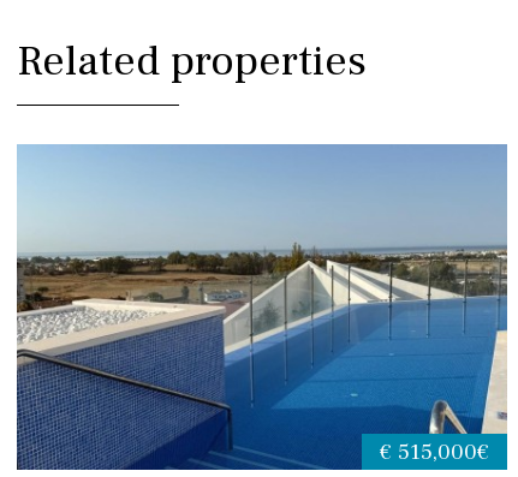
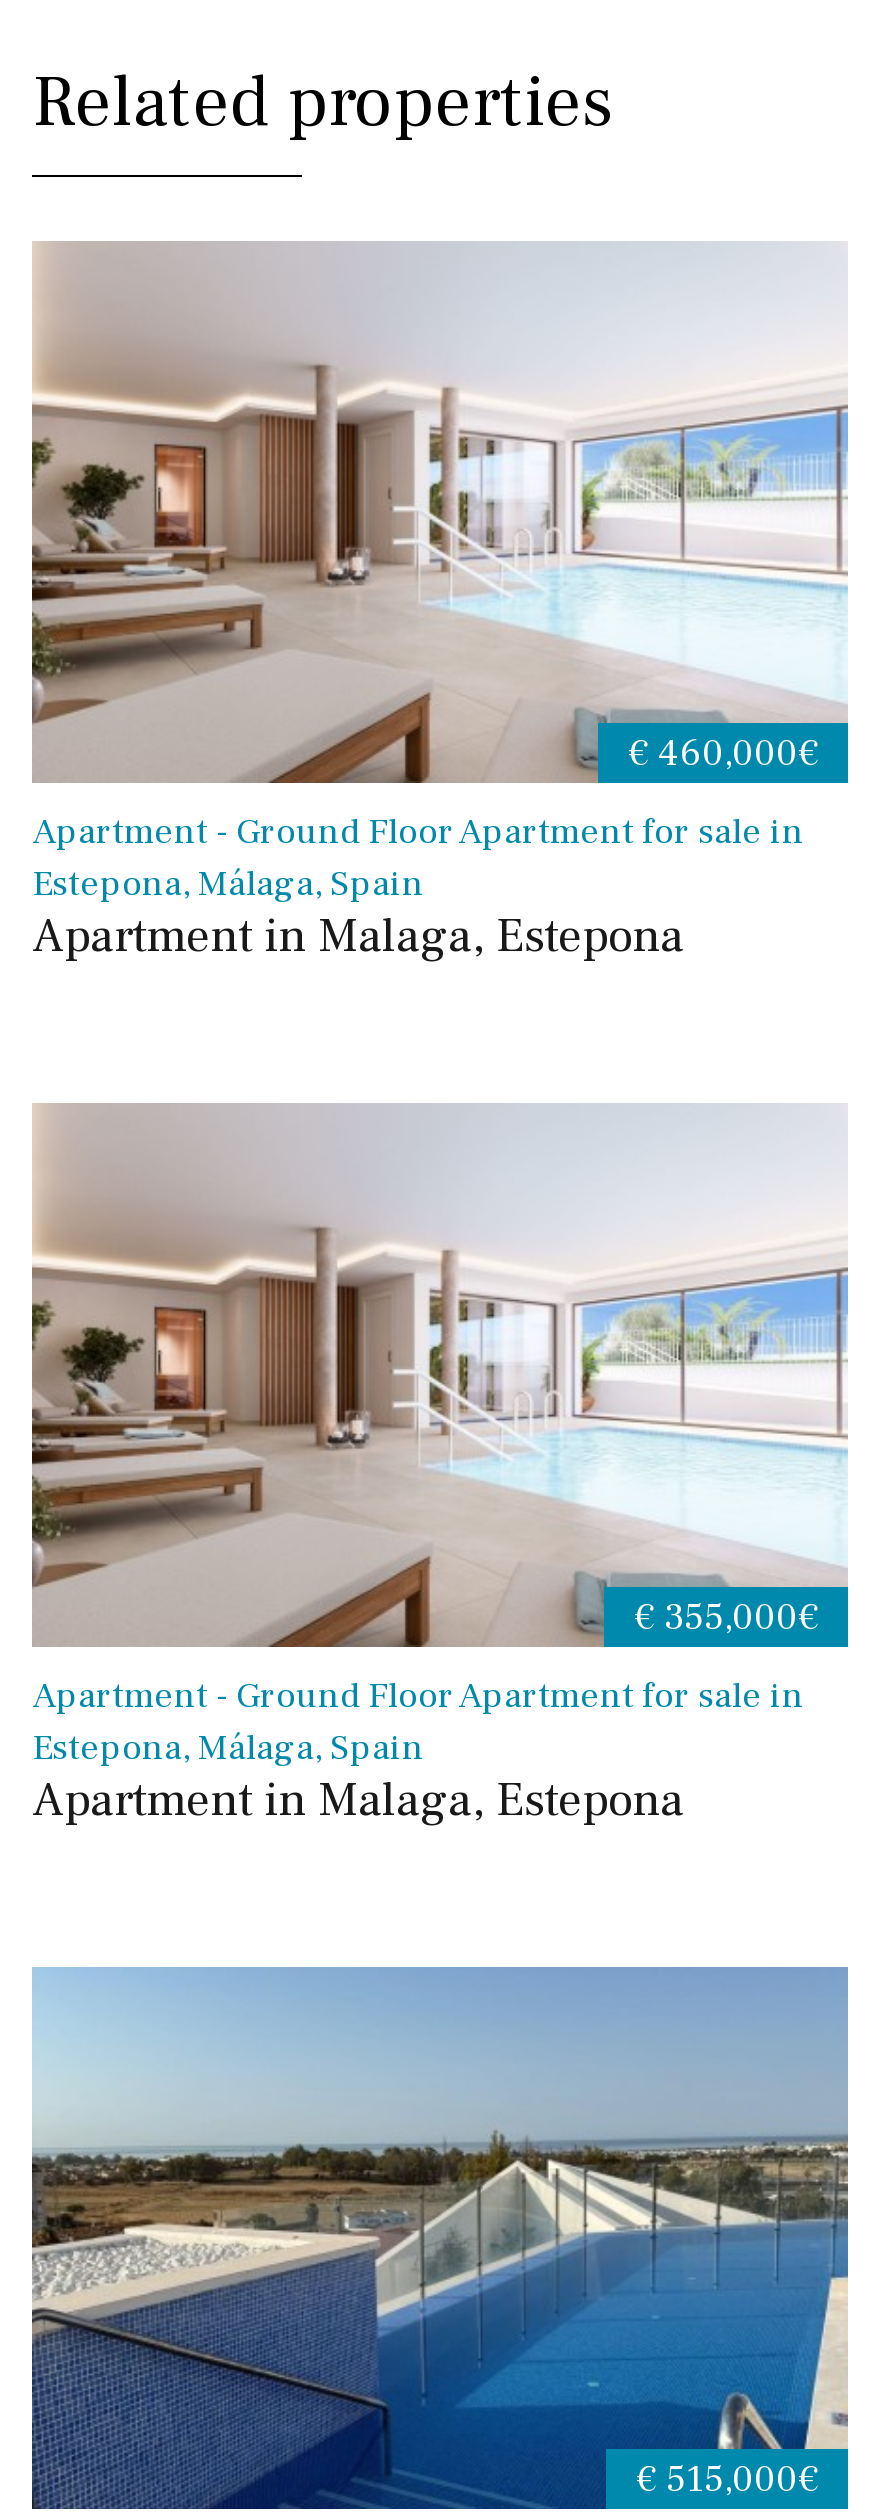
+ [image]
+ € 355,000€

+ Apartment - Ground Floor Apartment for sale in
+ Estepona, Málaga, Spain
+ Apartment in Malaga, Estepona

+ [image]
+ € 460,000€

+ Apartment - Ground Floor Apartment for sale in
+ Estepona, Málaga, Spain
+ Apartment in Malaga, Estepona
